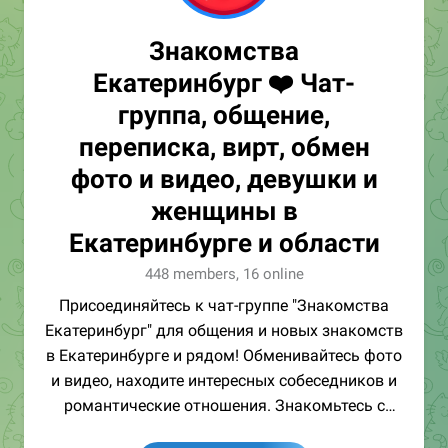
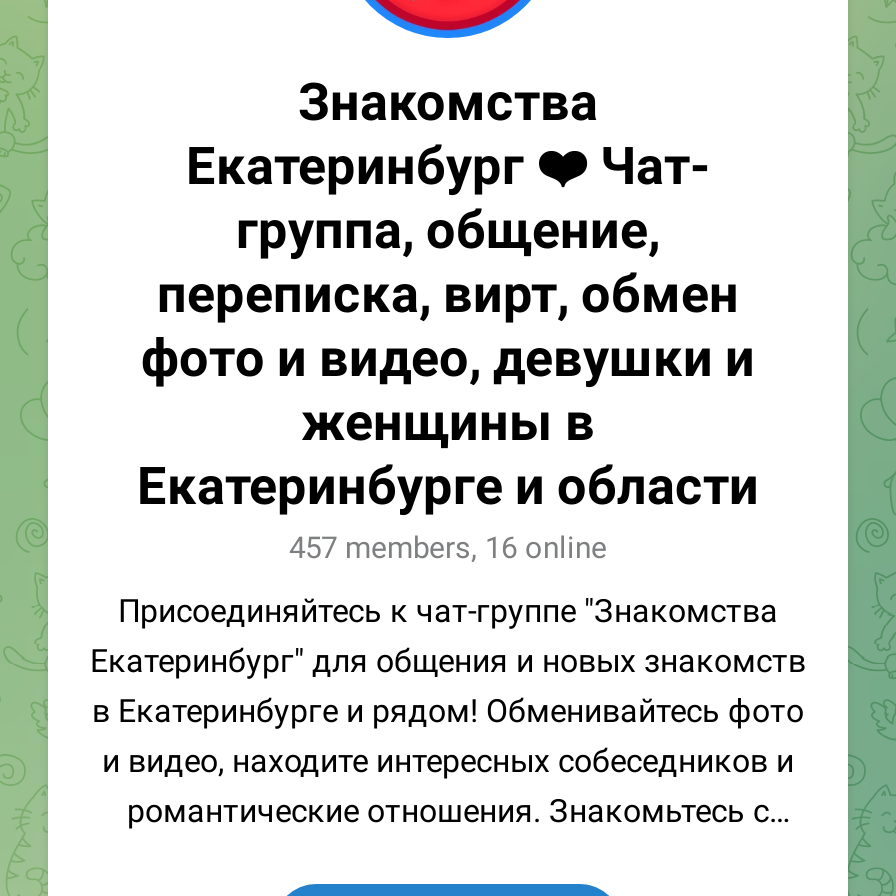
- 448 members, 16 online
+ 457 members, 16 online
